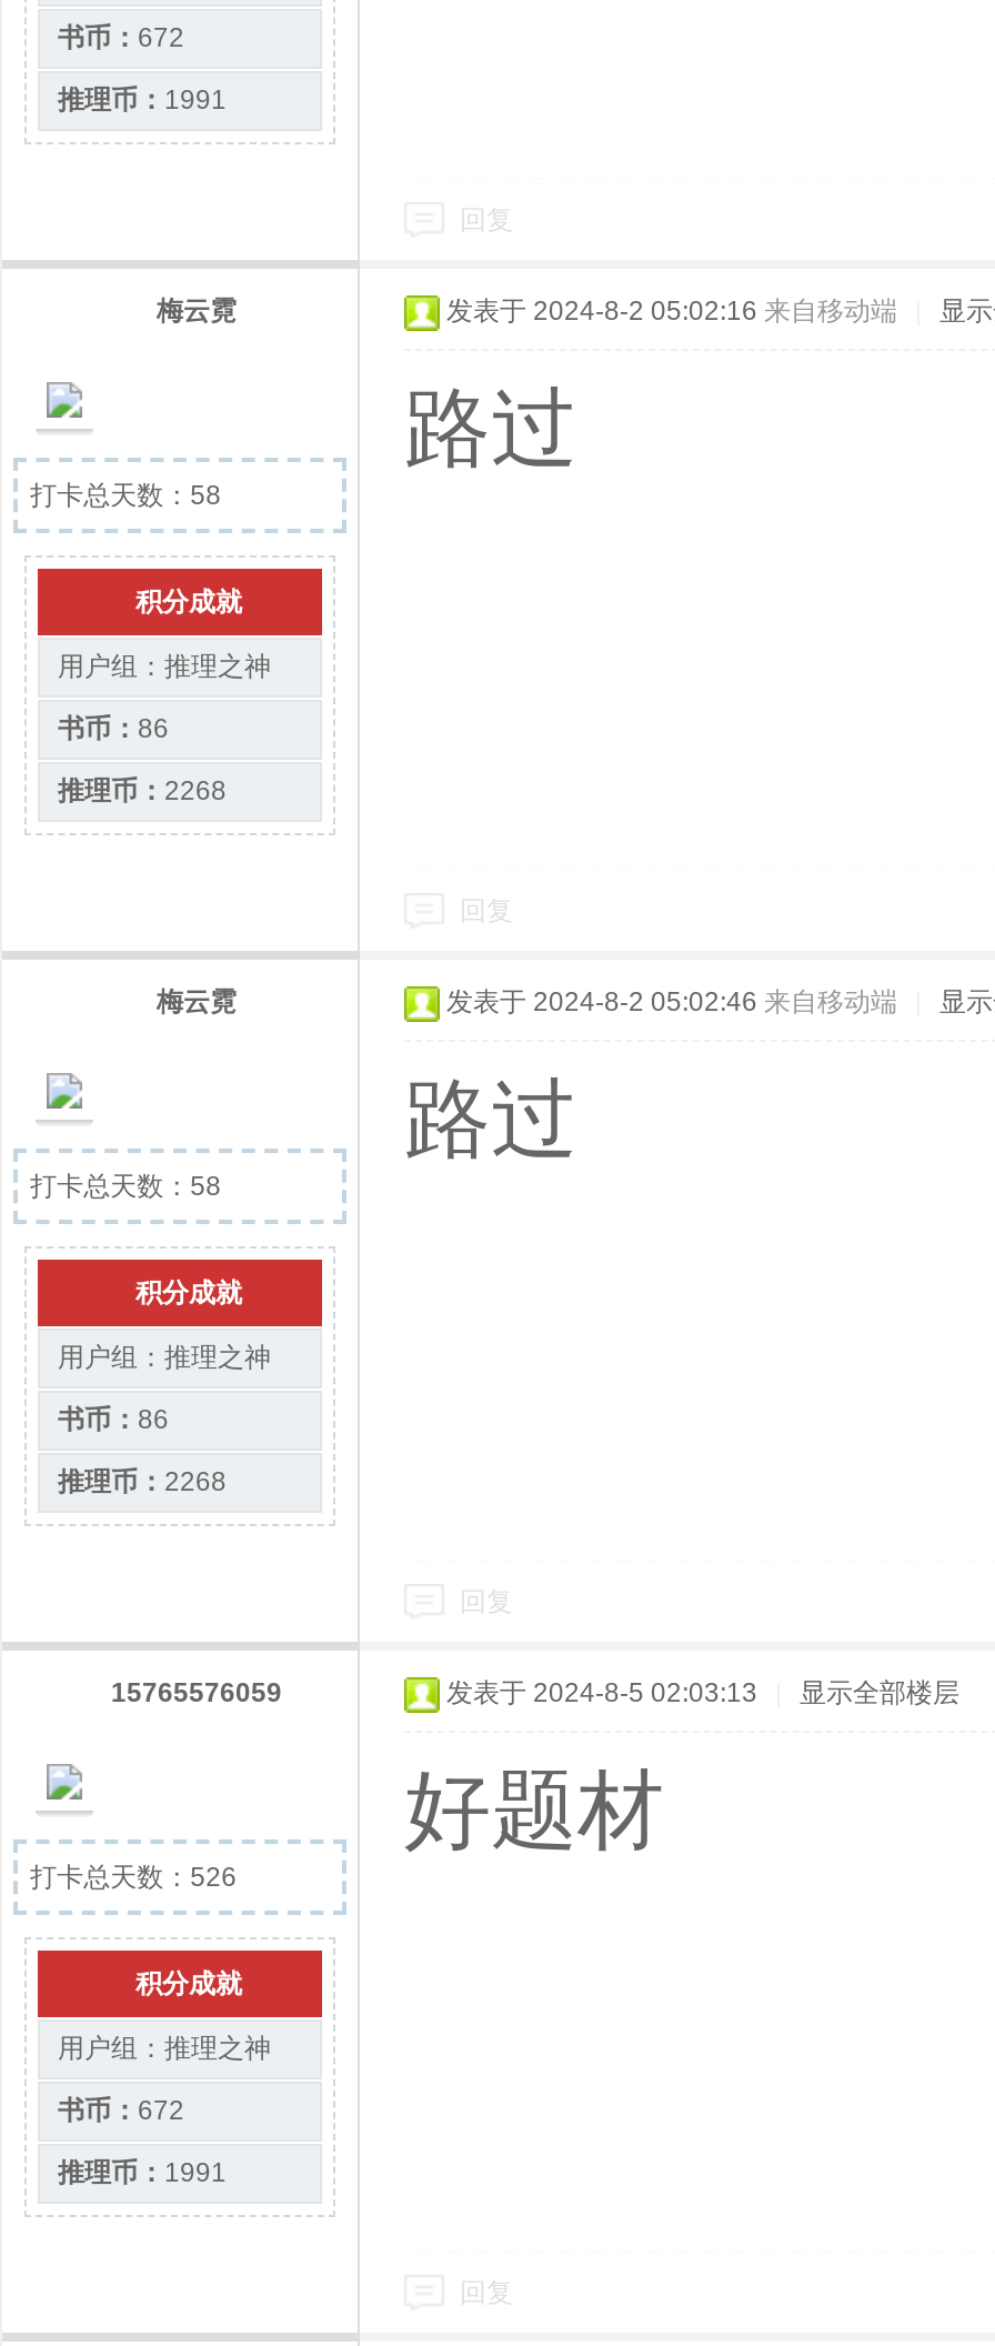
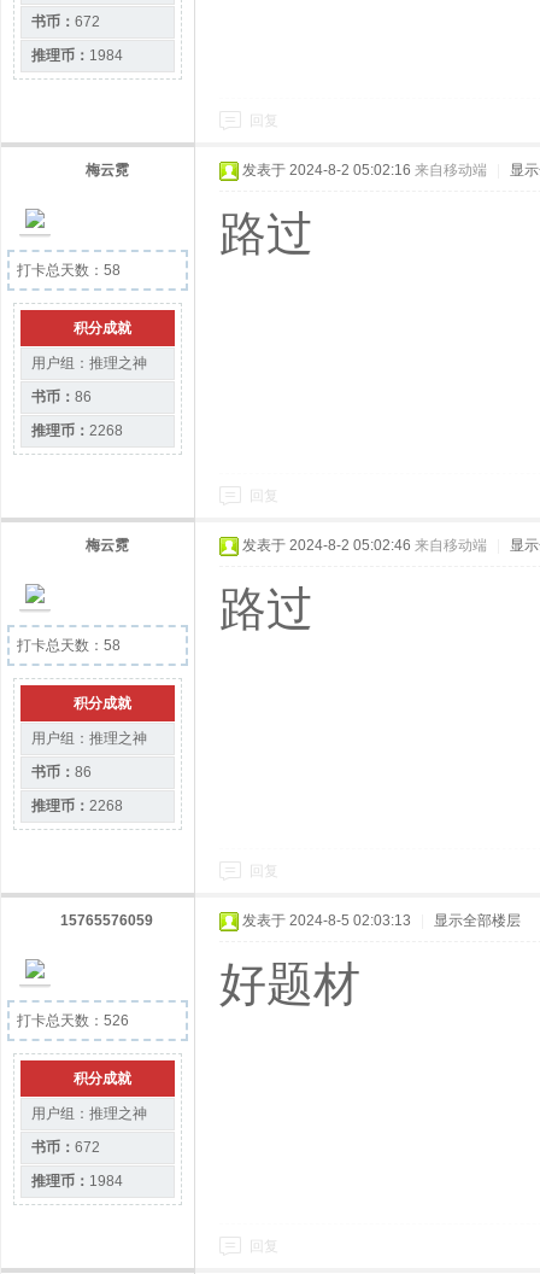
- 推理币：1991
+ 推理币：1984

- 推理币：1991
+ 推理币：1984
